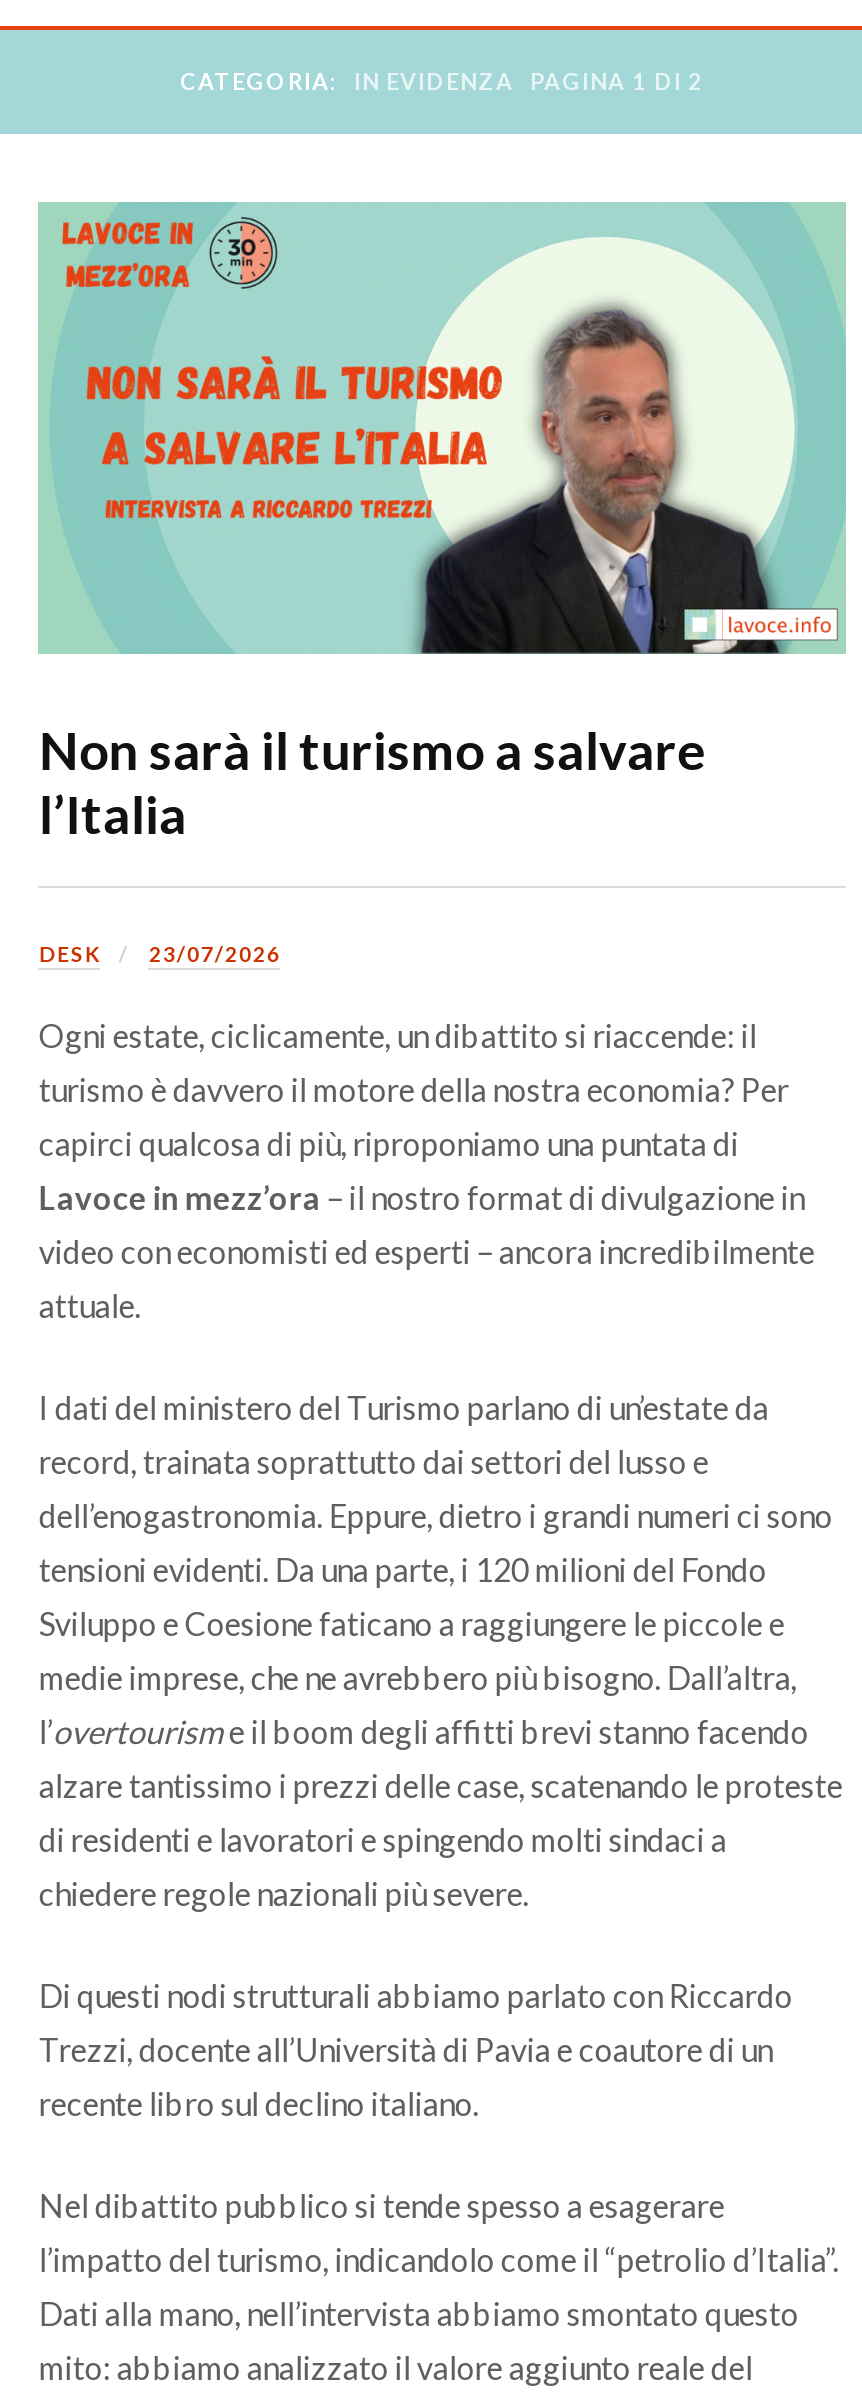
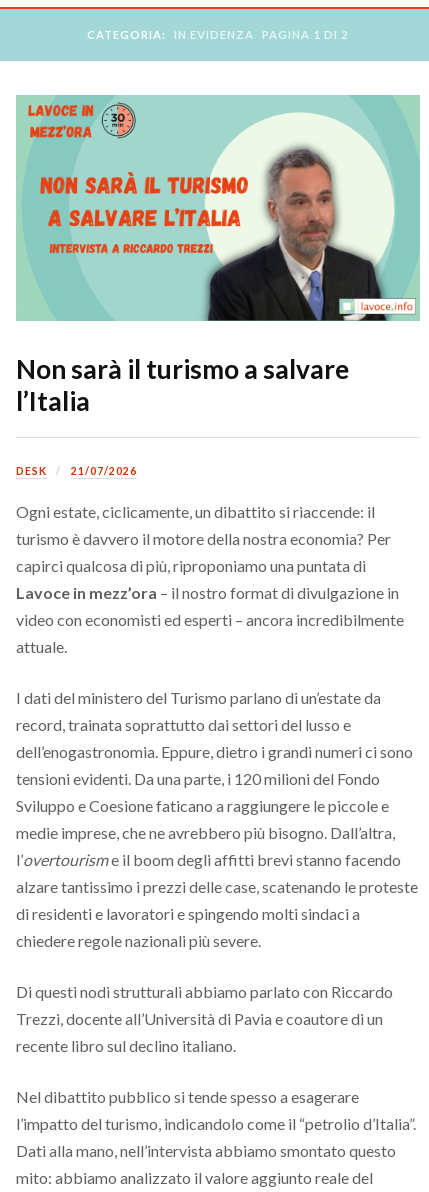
- 23/07/2026
+ 21/07/2026
